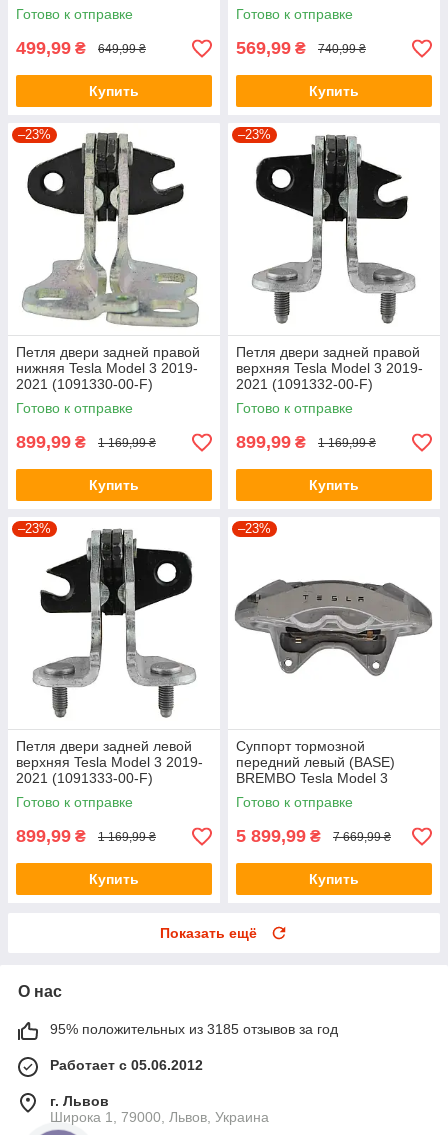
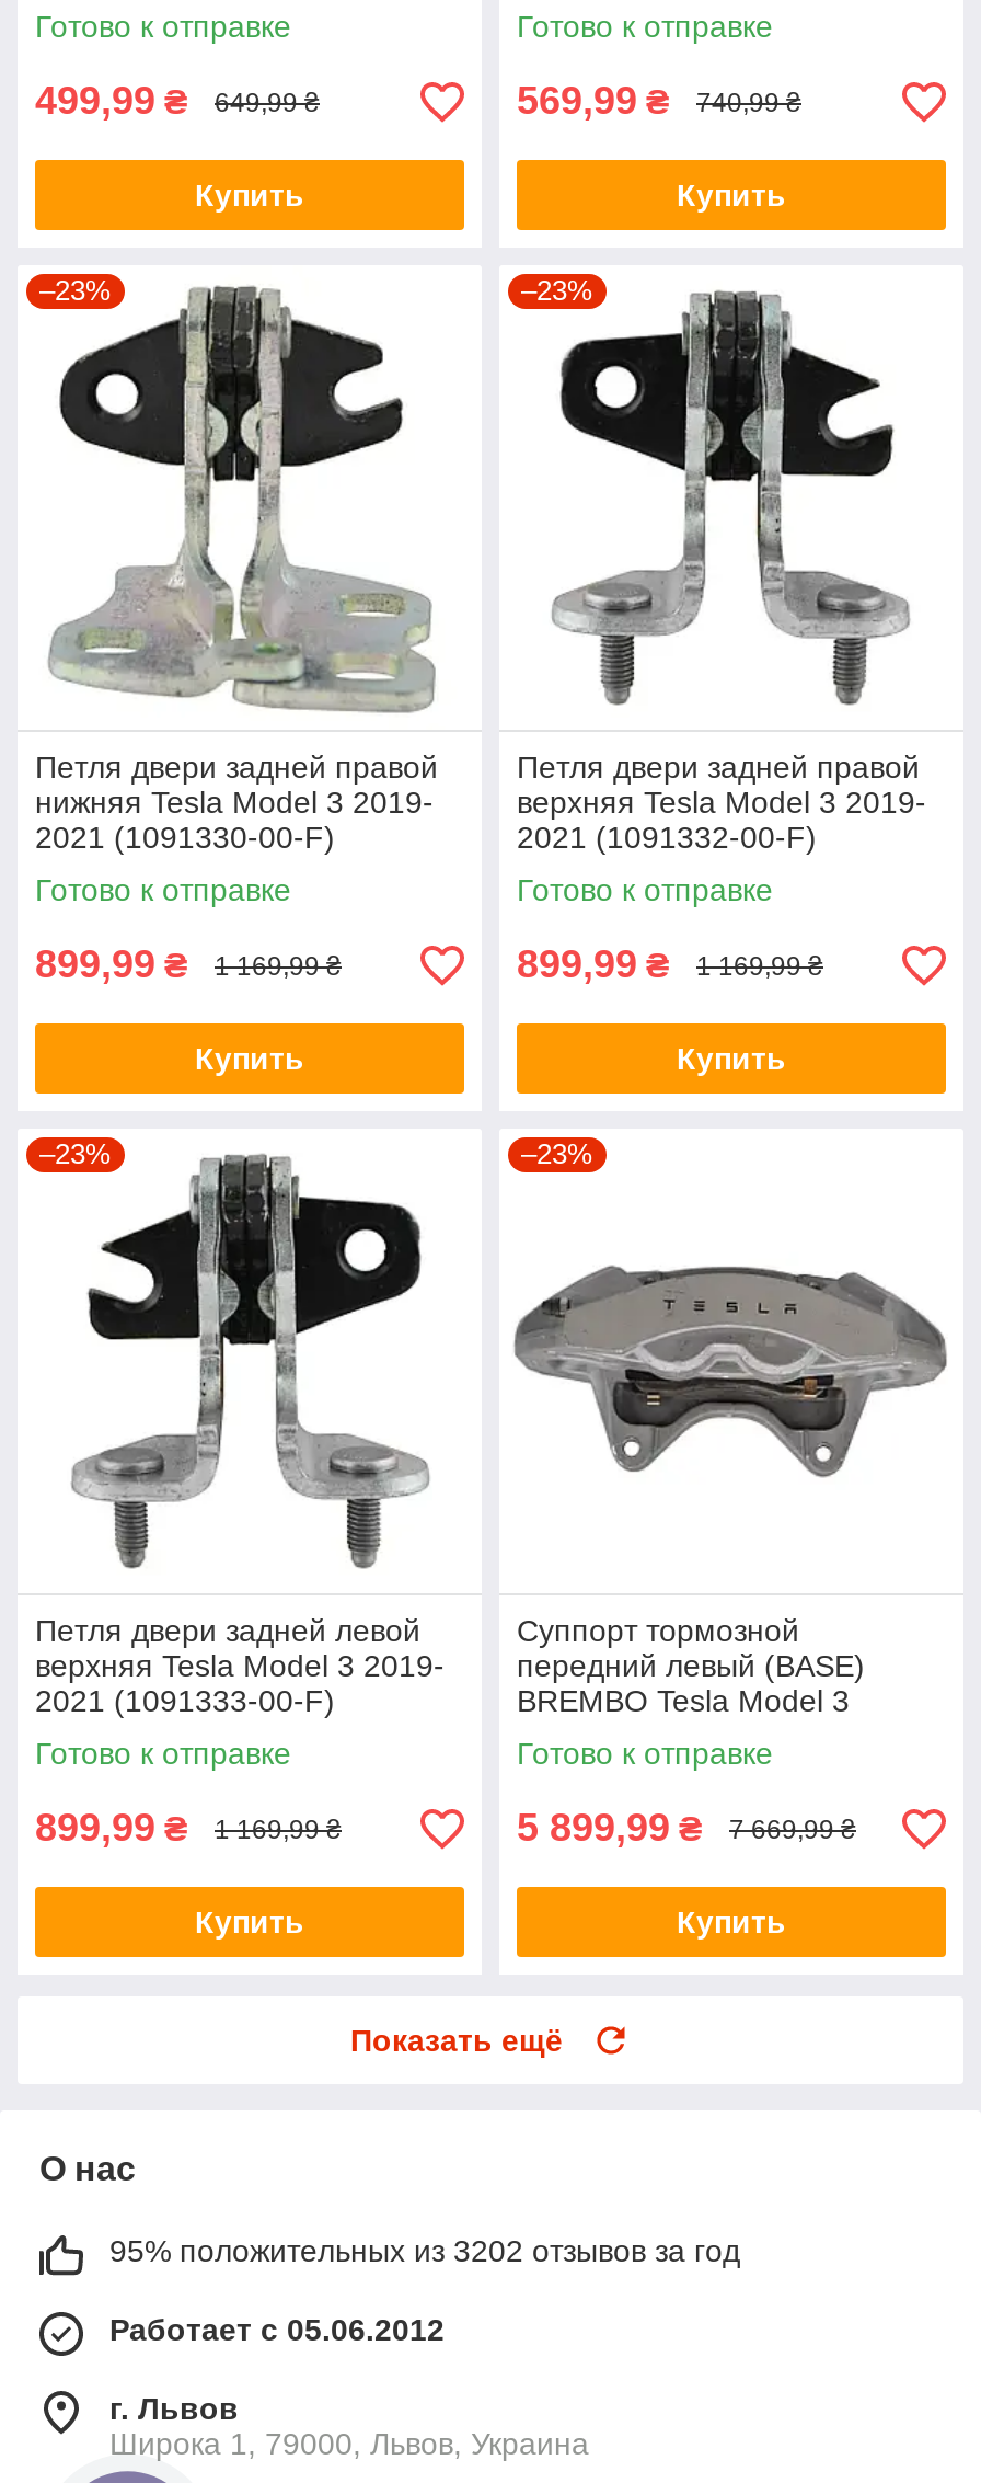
- 95% положительных из 3185 отзывов за год
+ 95% положительных из 3202 отзывов за год
